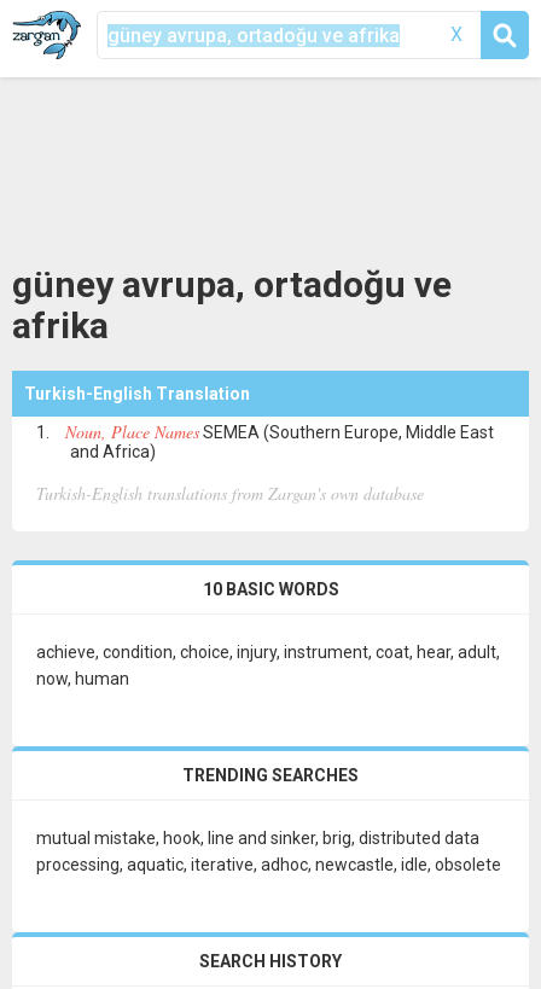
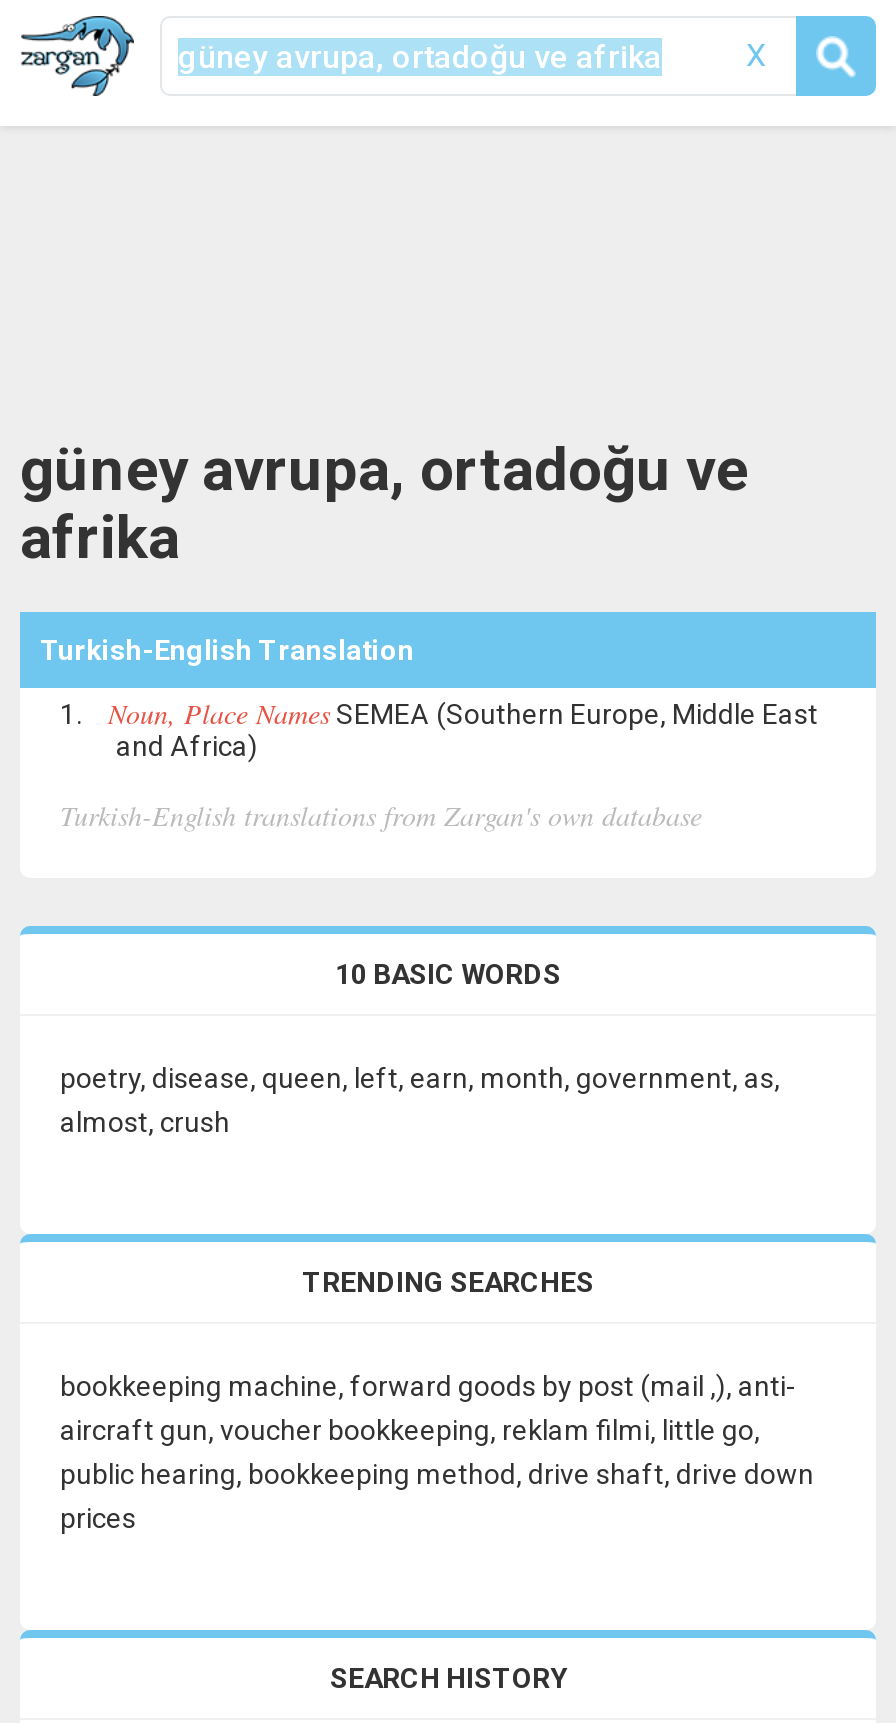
- achieve, condition, choice, injury, instrument, coat, hear, adult,
- now, human
+ poetry, disease, queen, left, earn, month, government, as,
+ almost, crush

- mutual mistake, hook, line and sinker, brig, distributed data
- processing, aquatic, iterative, adhoc, newcastle, idle, obsolete
+ bookkeeping machine, forward goods by post (mail ,), anti-
+ aircraft gun, voucher bookkeeping, reklam filmi, little go,
+ public hearing, bookkeeping method, drive shaft, drive down
+ prices
